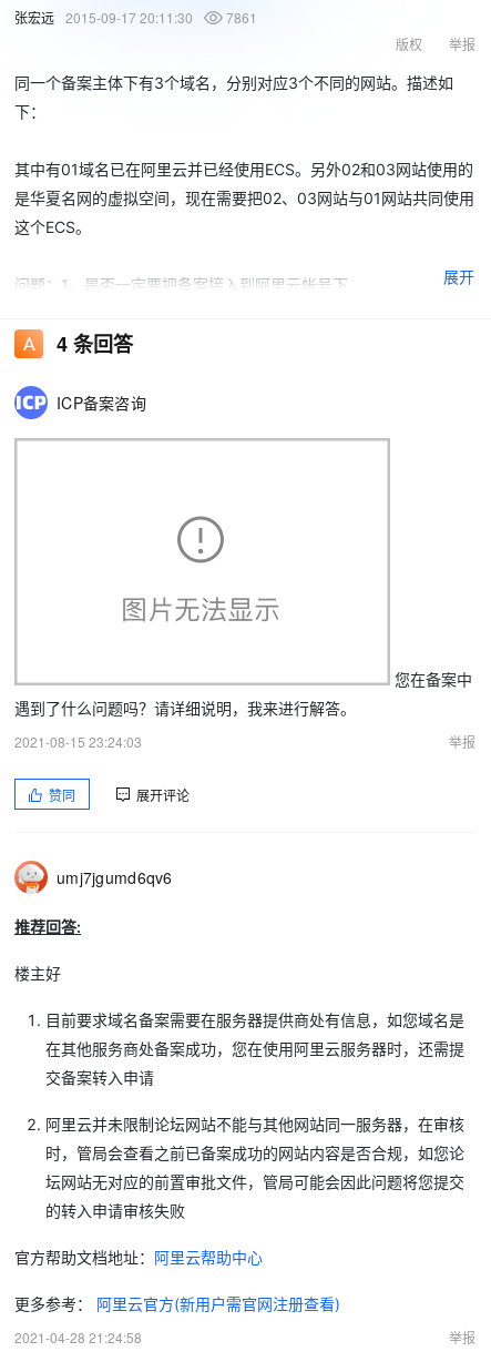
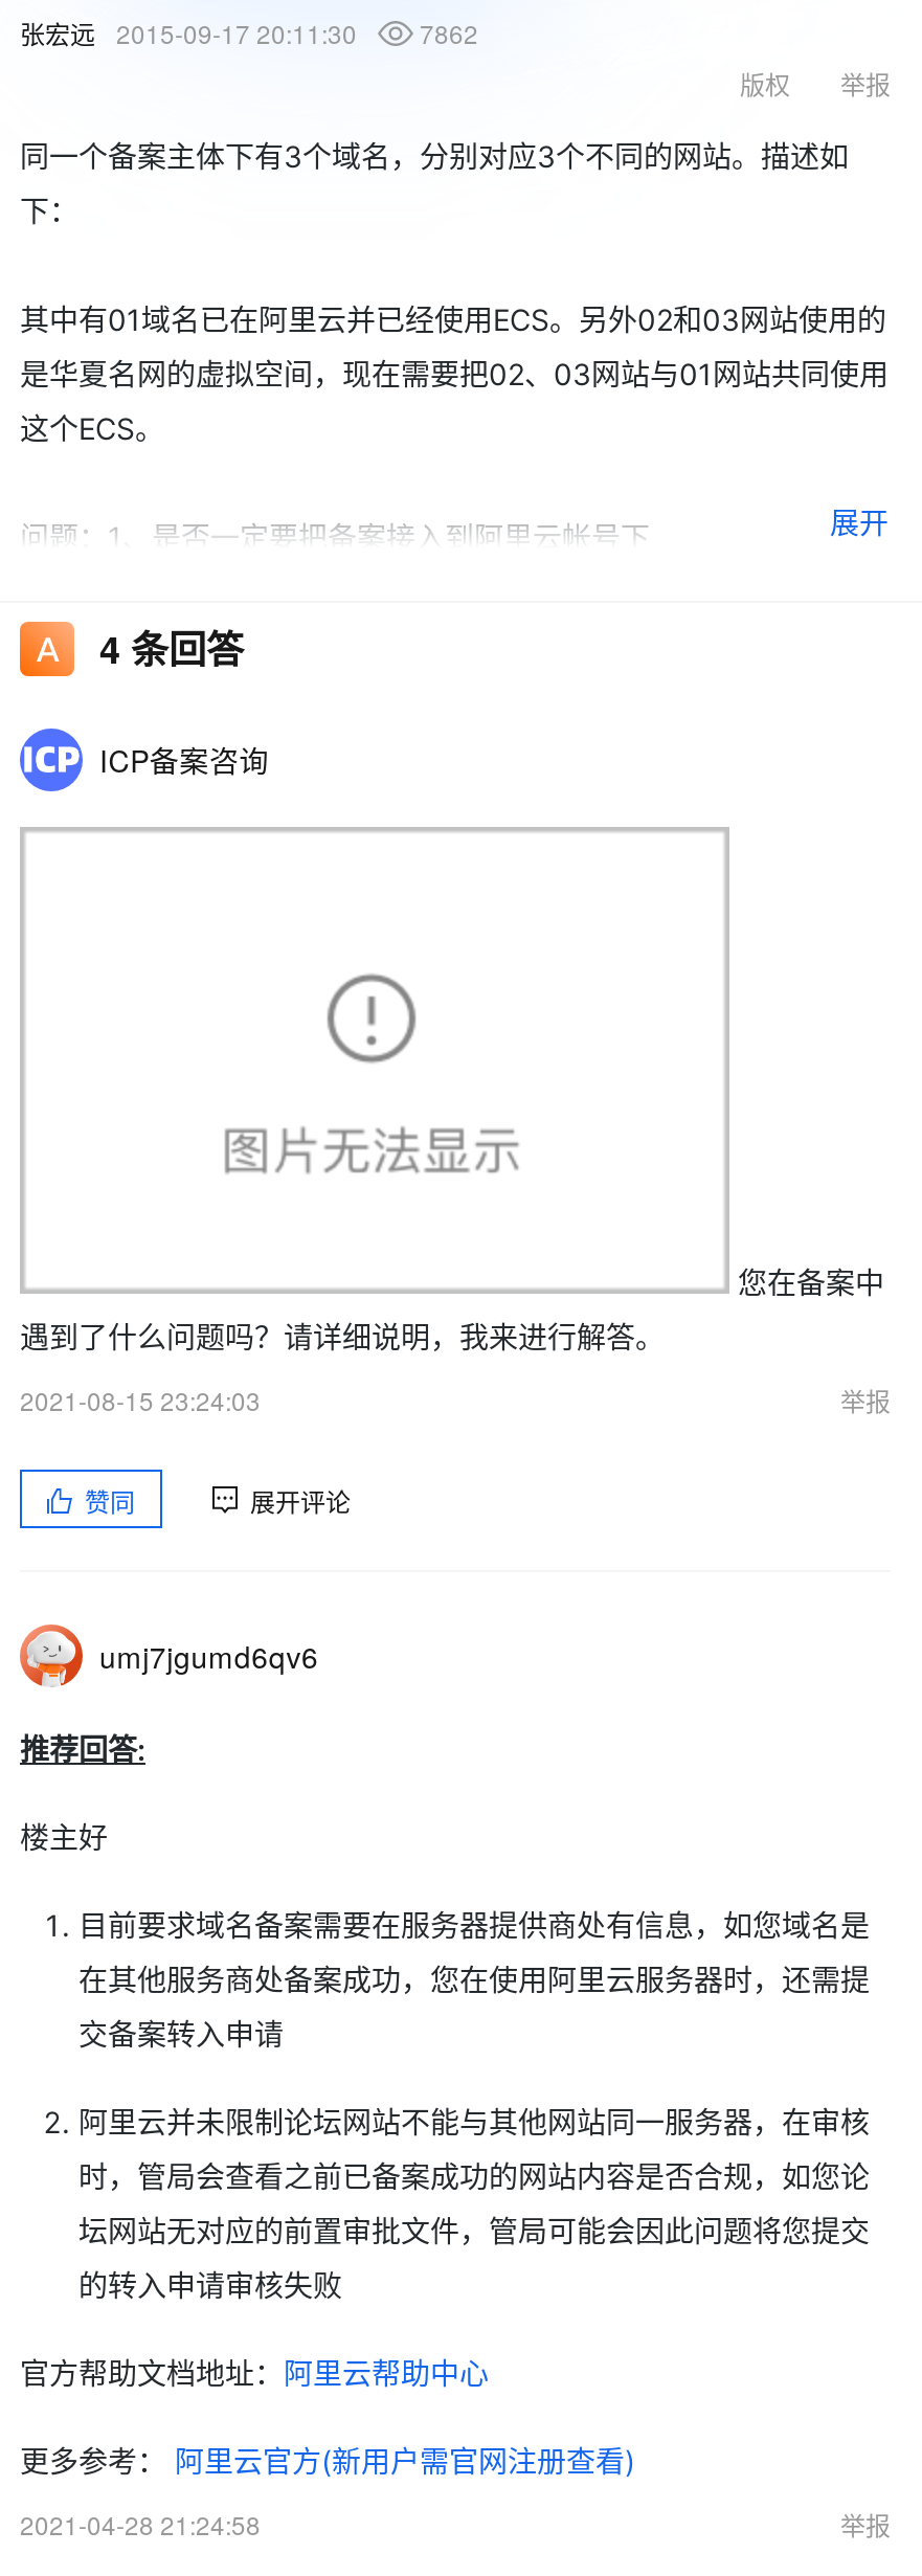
- 张宏远 2015-09-17 20:11:30 7861
+ 张宏远 2015-09-17 20:11:30 7862
